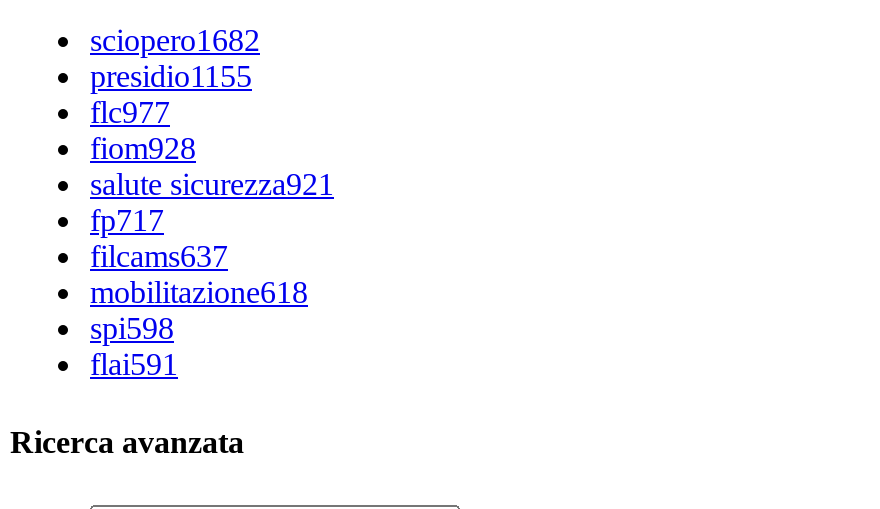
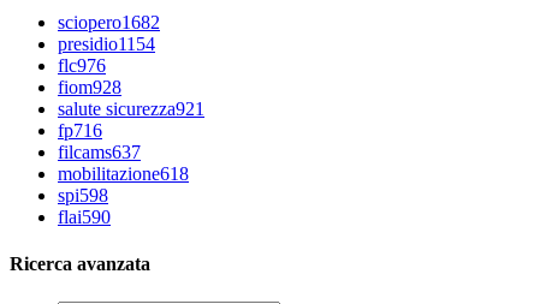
- presidio1155
+ presidio1154

- flc977
+ flc976

- fp717
+ fp716

- flai591
+ flai590
